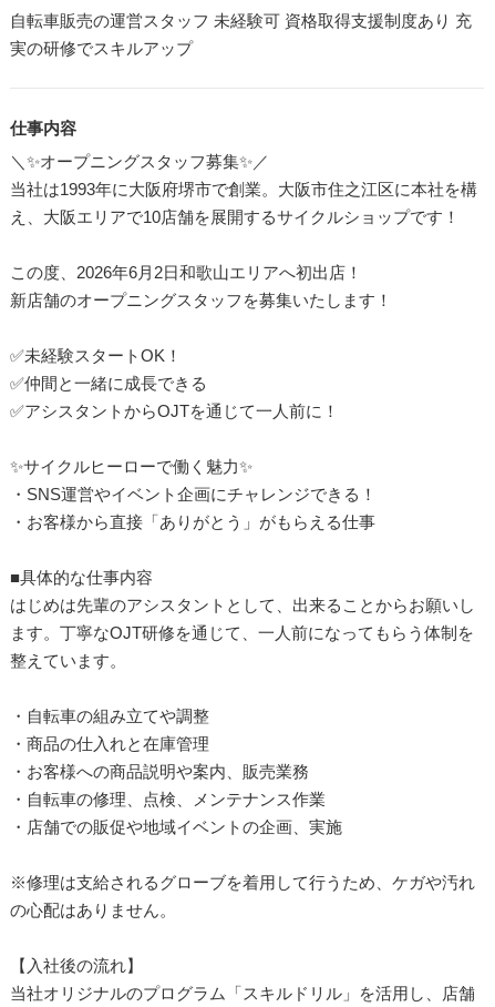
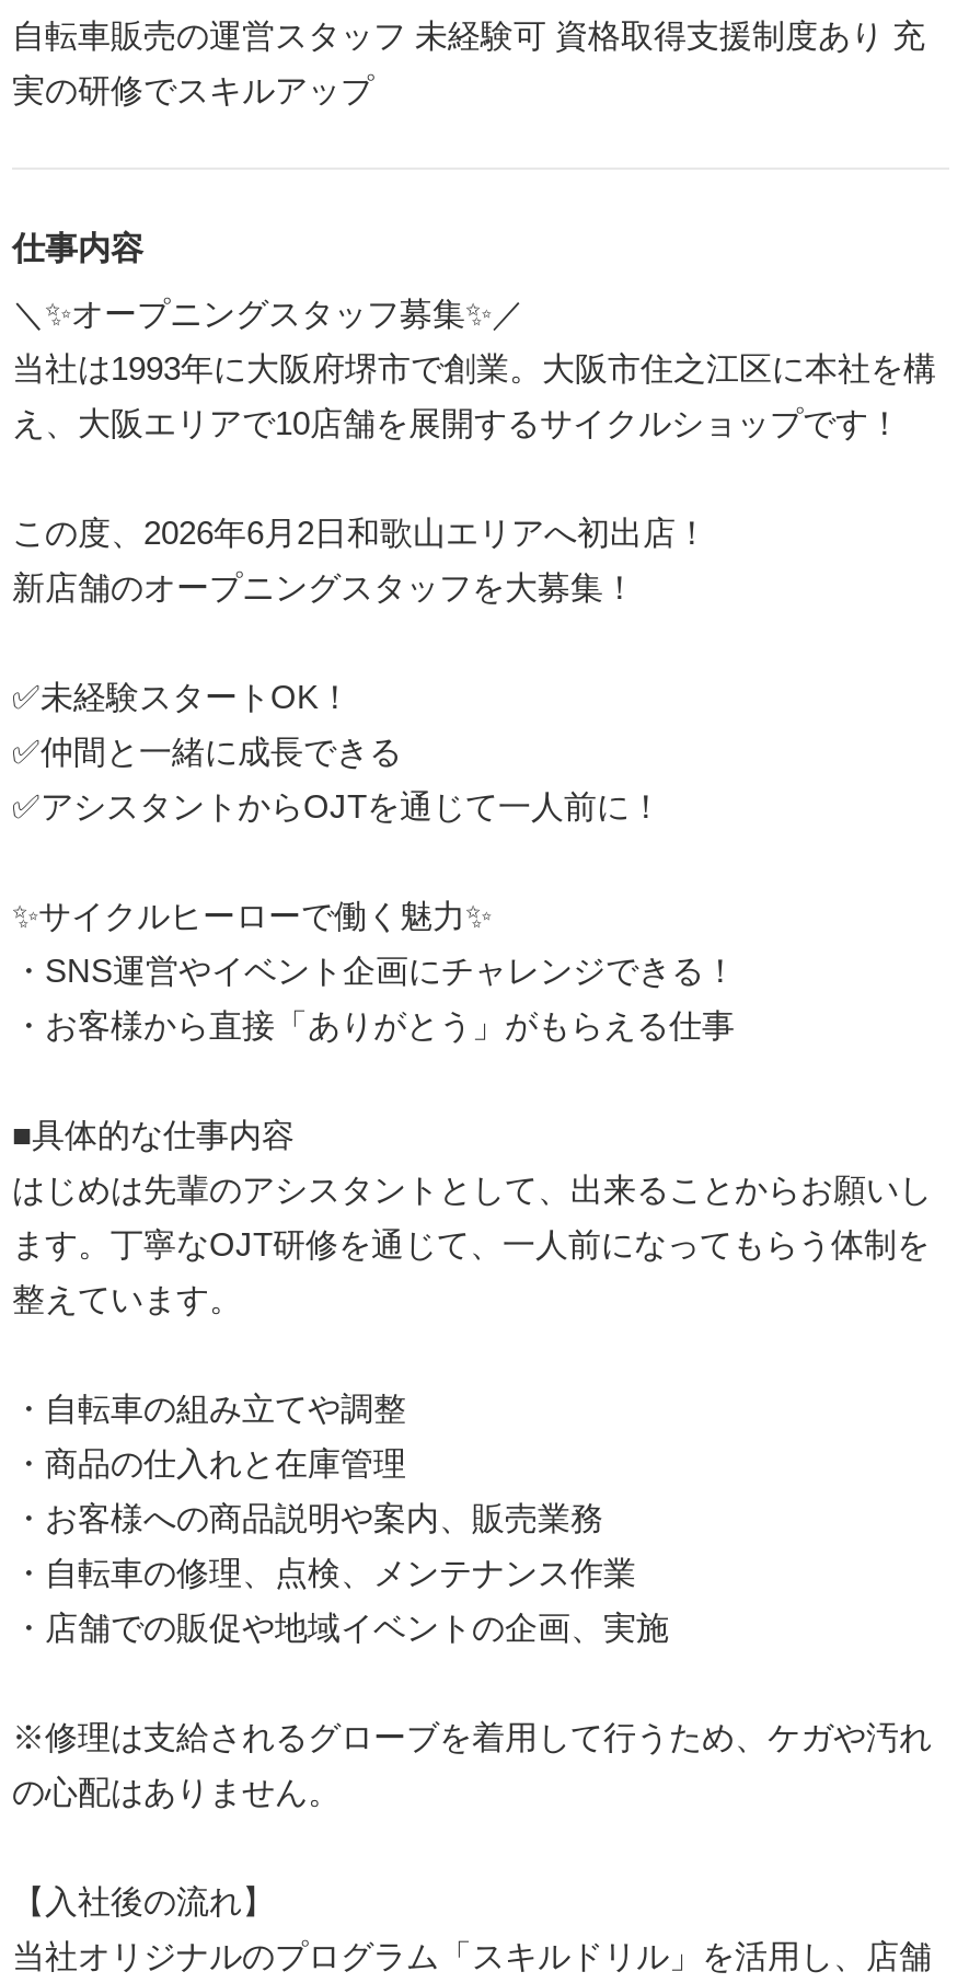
- 新店舗のオープニングスタッフを募集いたします！
+ 新店舗のオープニングスタッフを大募集！
